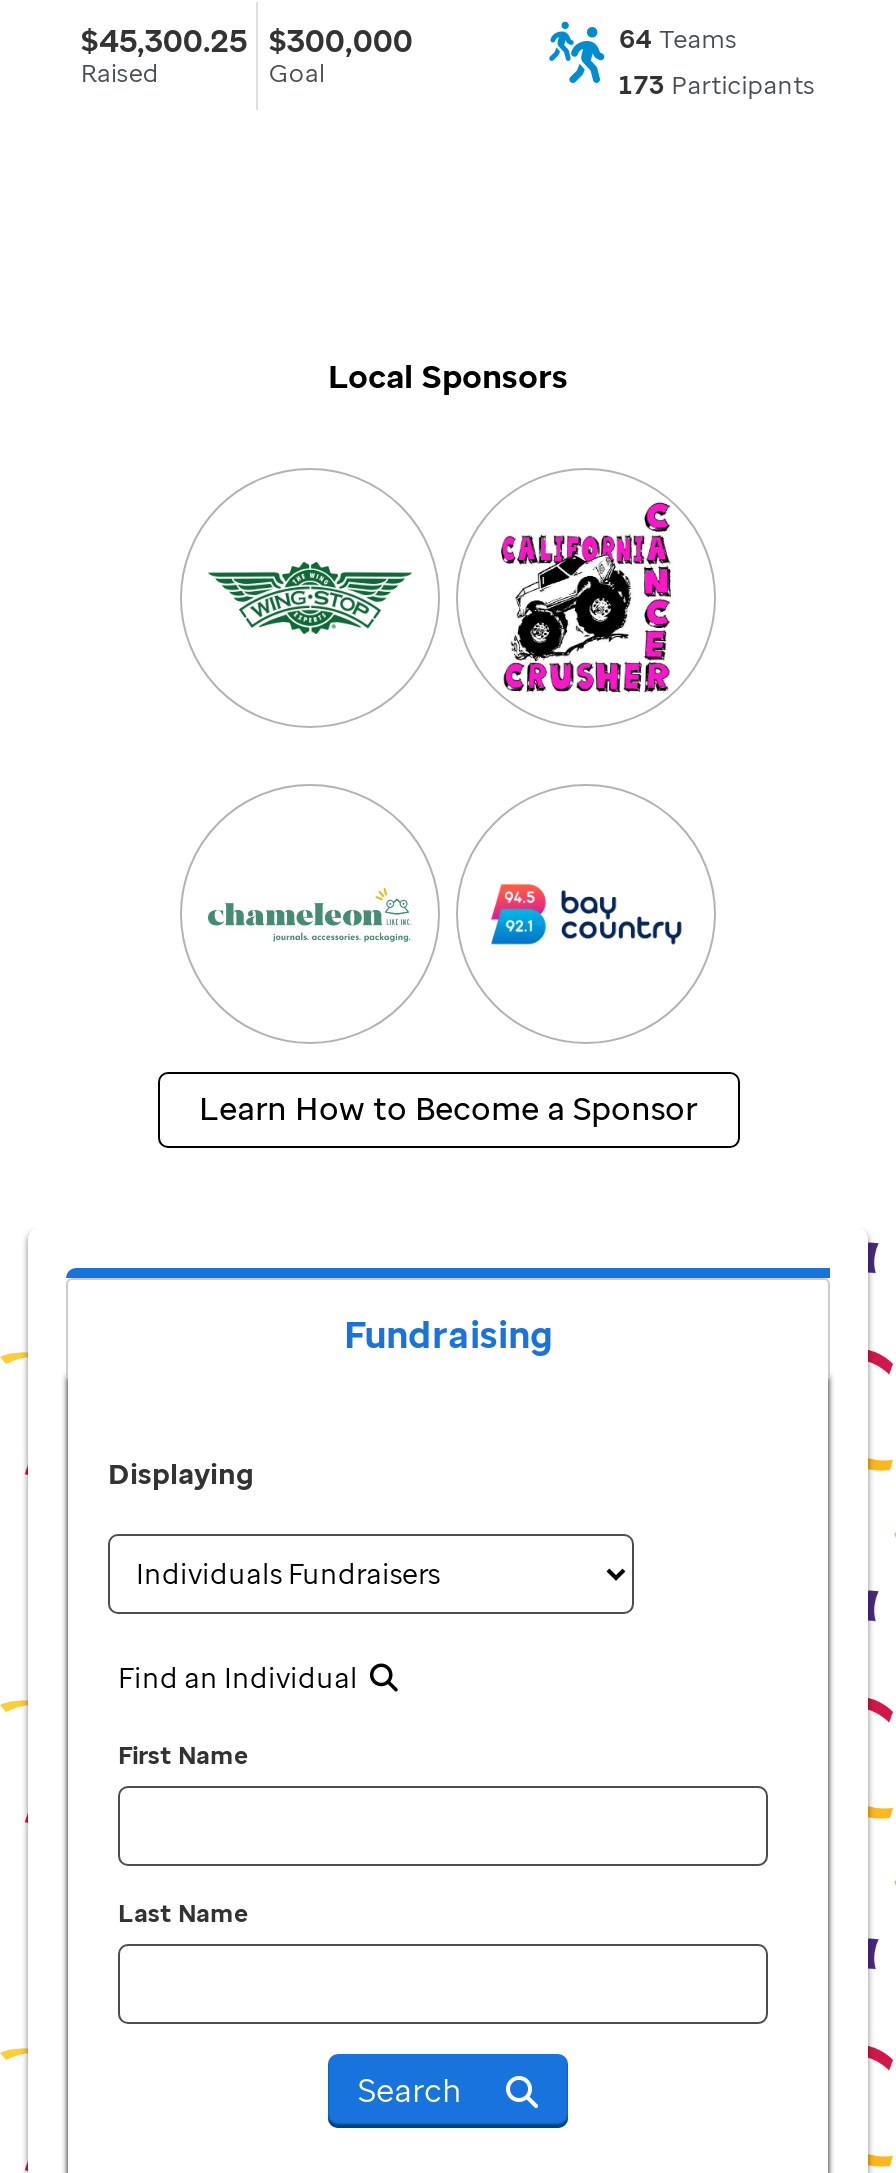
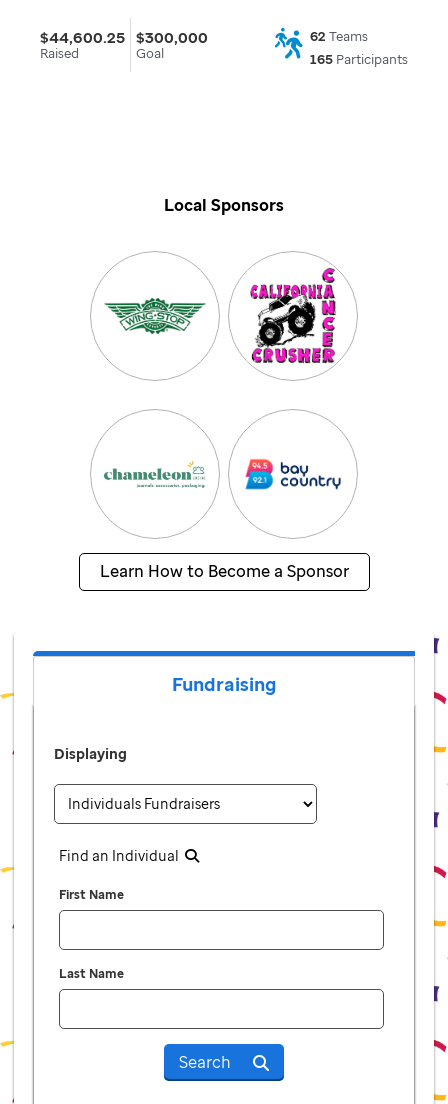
- $45,300.25 $300,000
+ $44,600.25 $300,000

- 64 Teams
+ 62 Teams

- 173 Participants
+ 165 Participants
